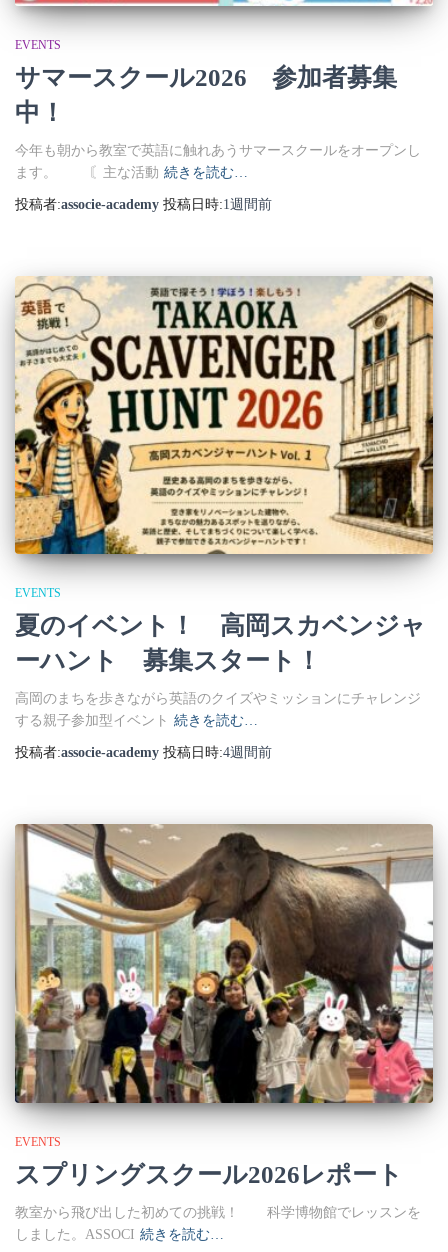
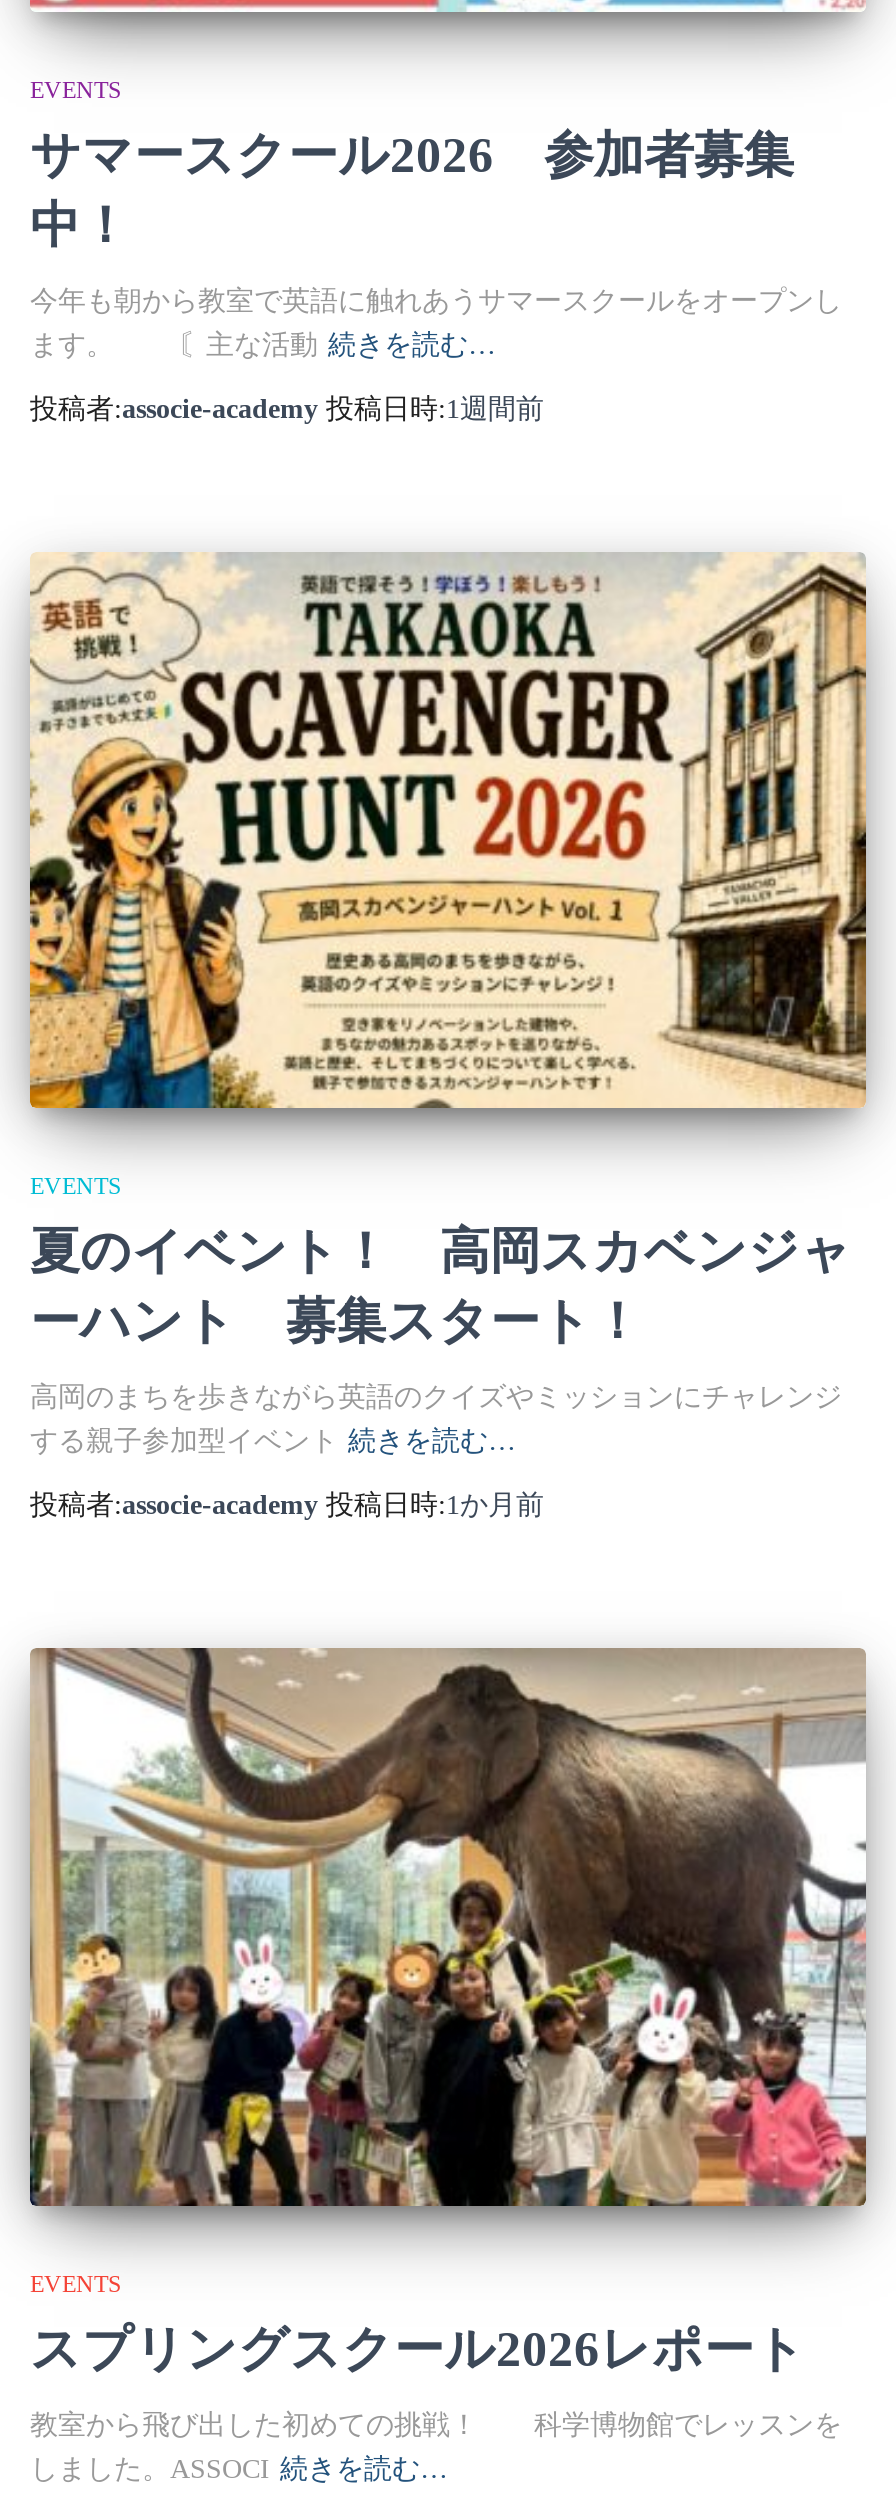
- 投稿者:associe-academy投稿日時:4週間前
+ 投稿者:associe-academy投稿日時:1か月前
